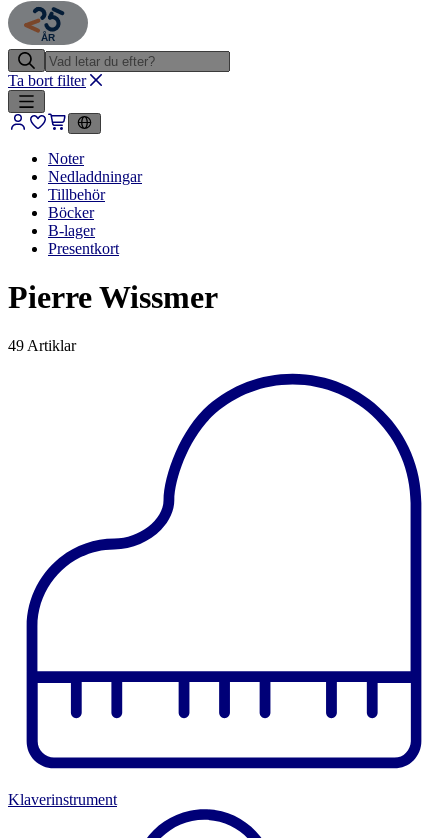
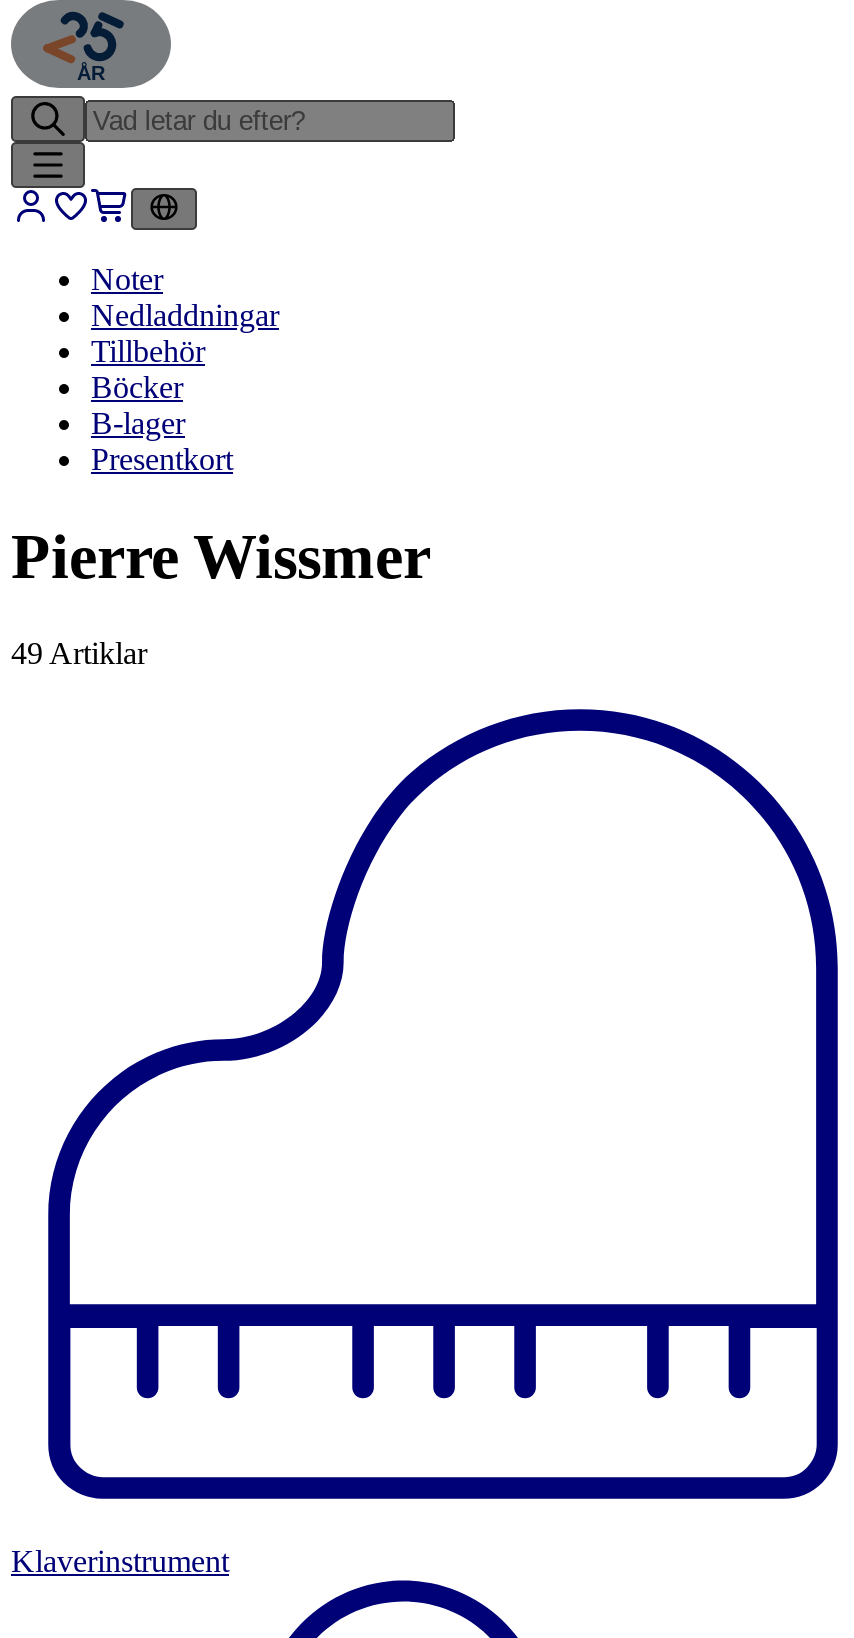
- Ta bort filter
